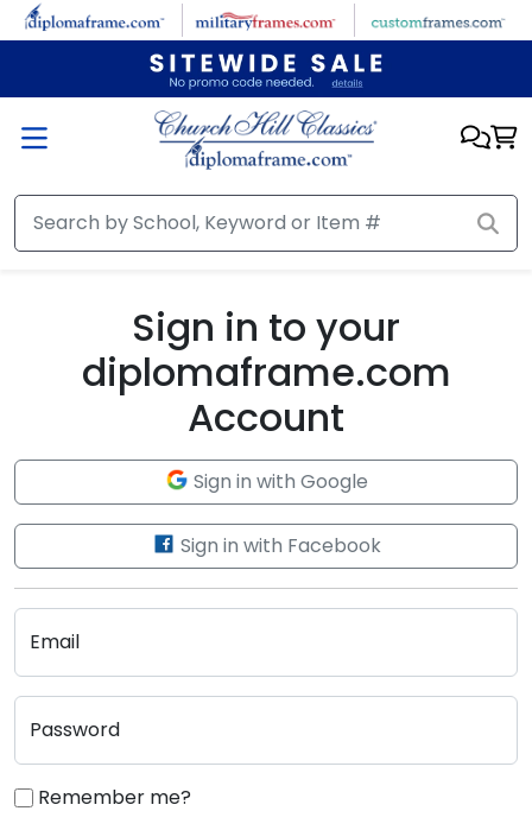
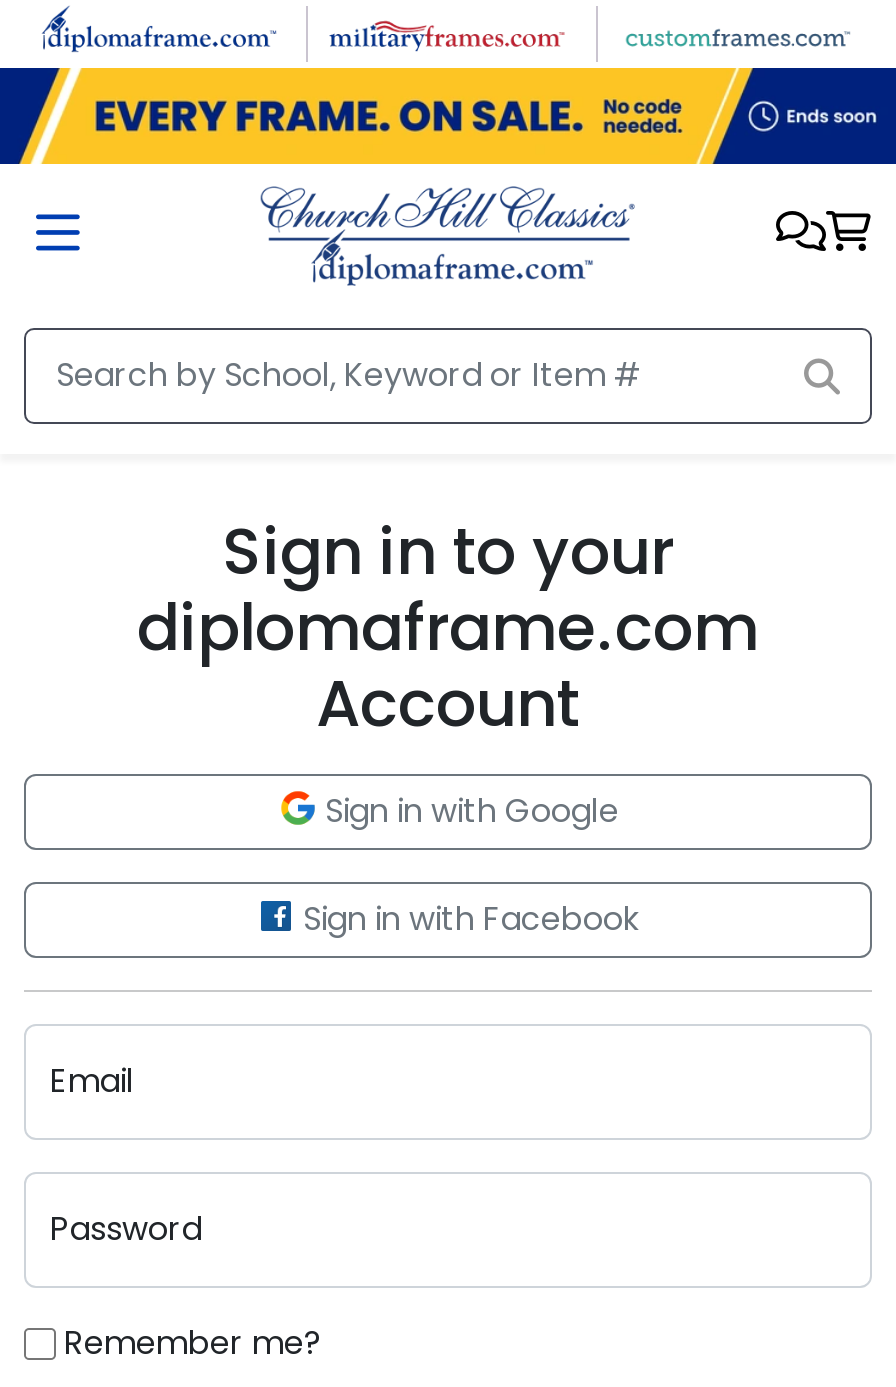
- [image]
+ [image]
